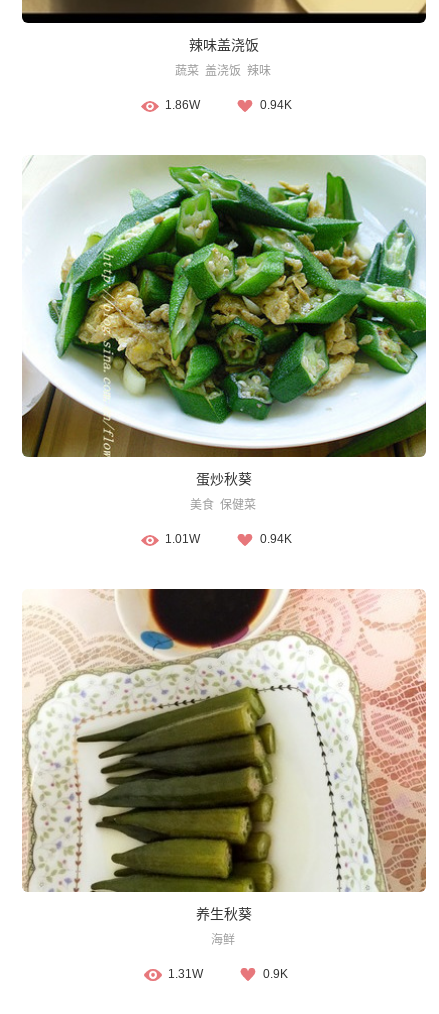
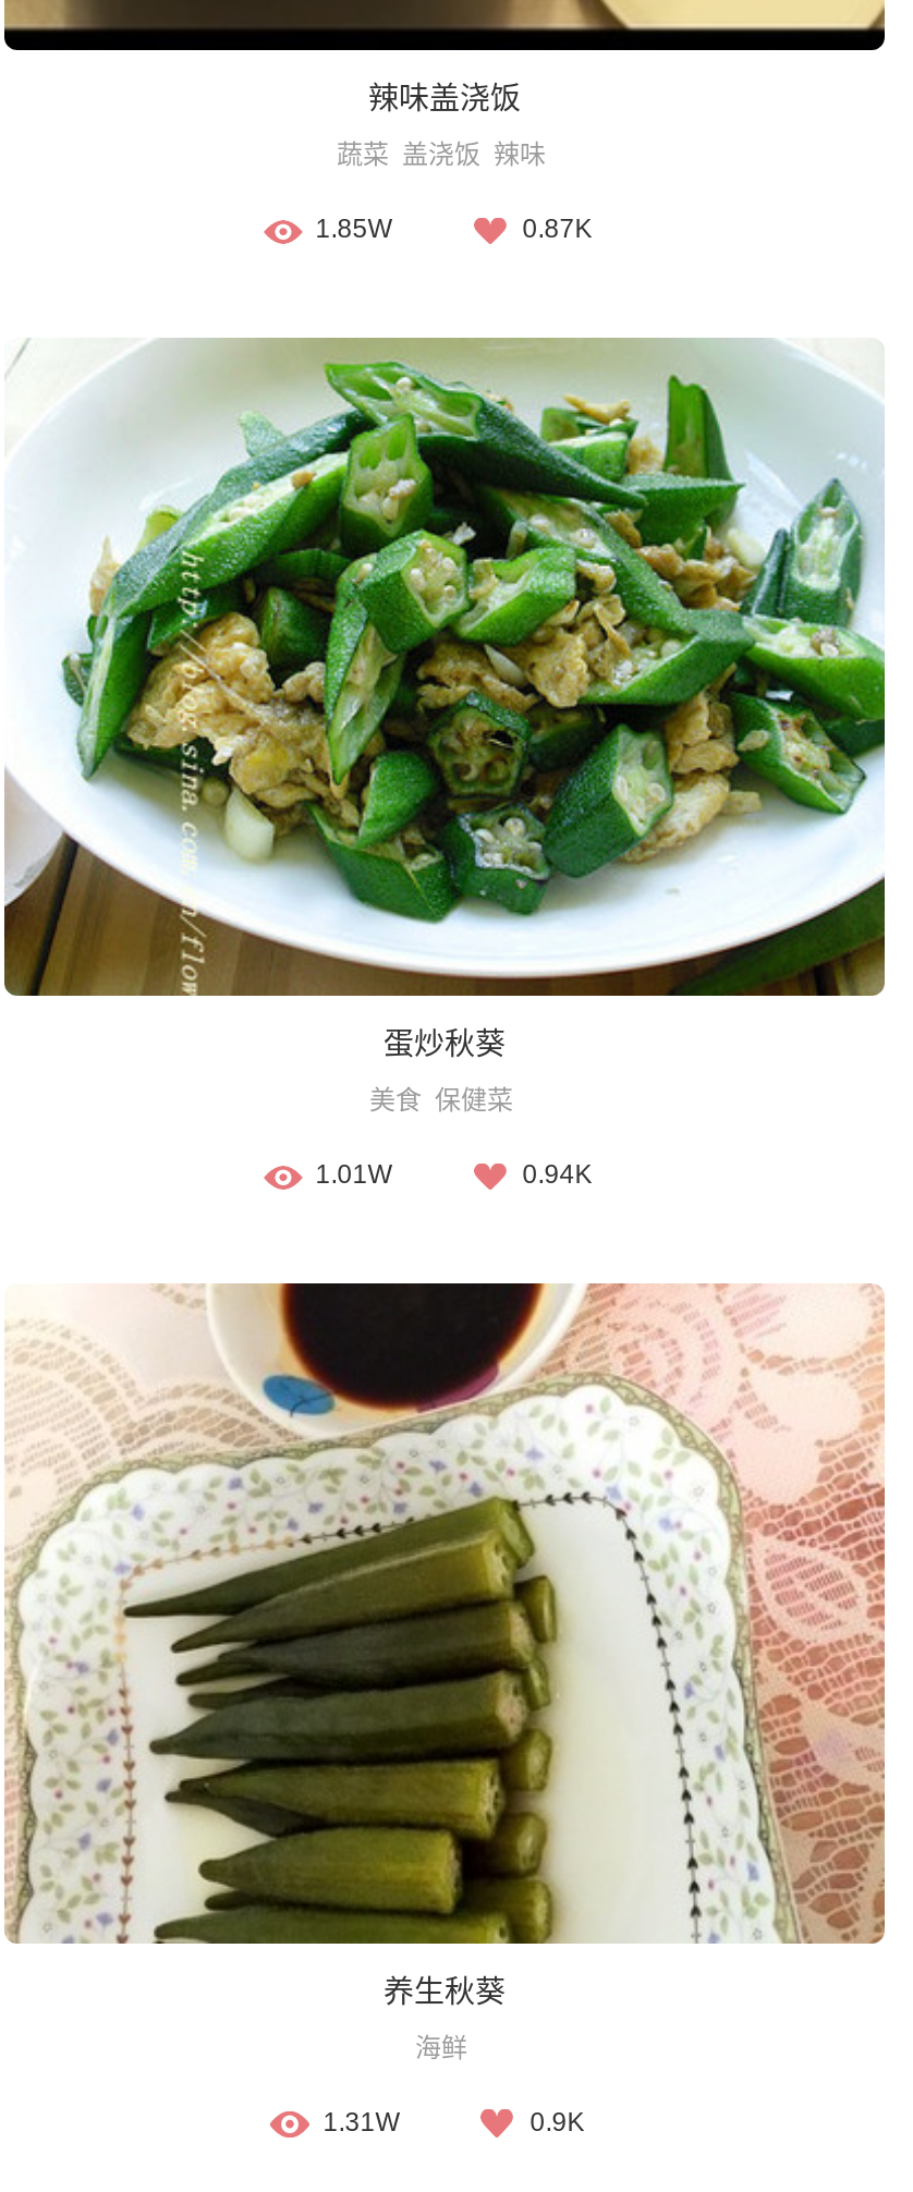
- 1.86W
- 0.94K
+ 1.85W
+ 0.87K
